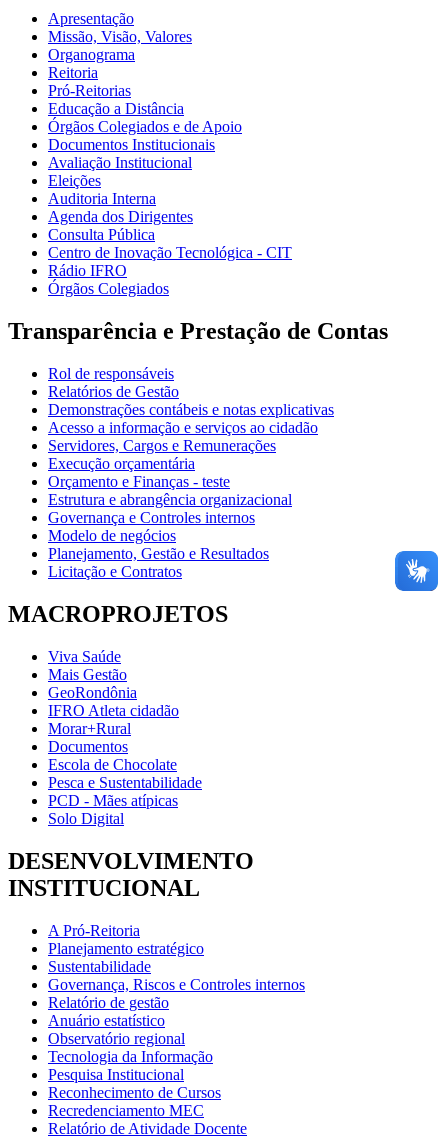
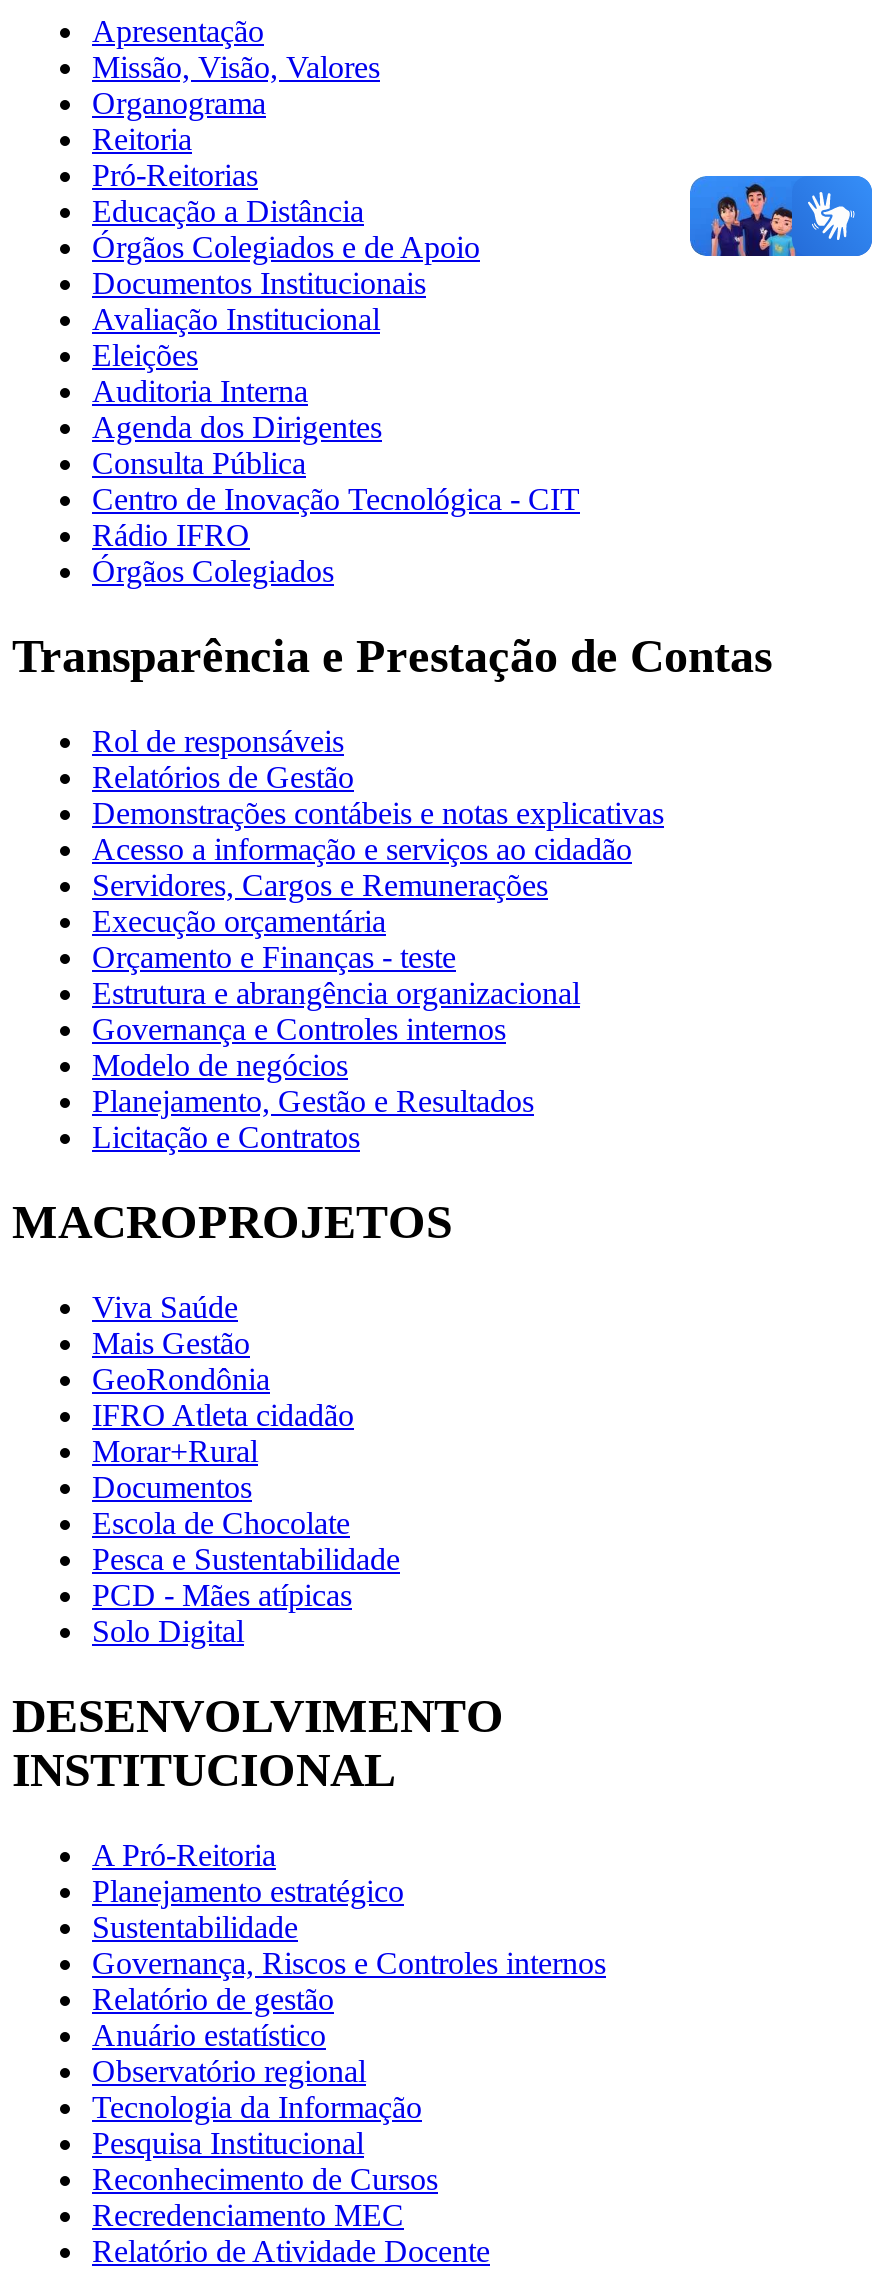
+ [image]

- [image]
